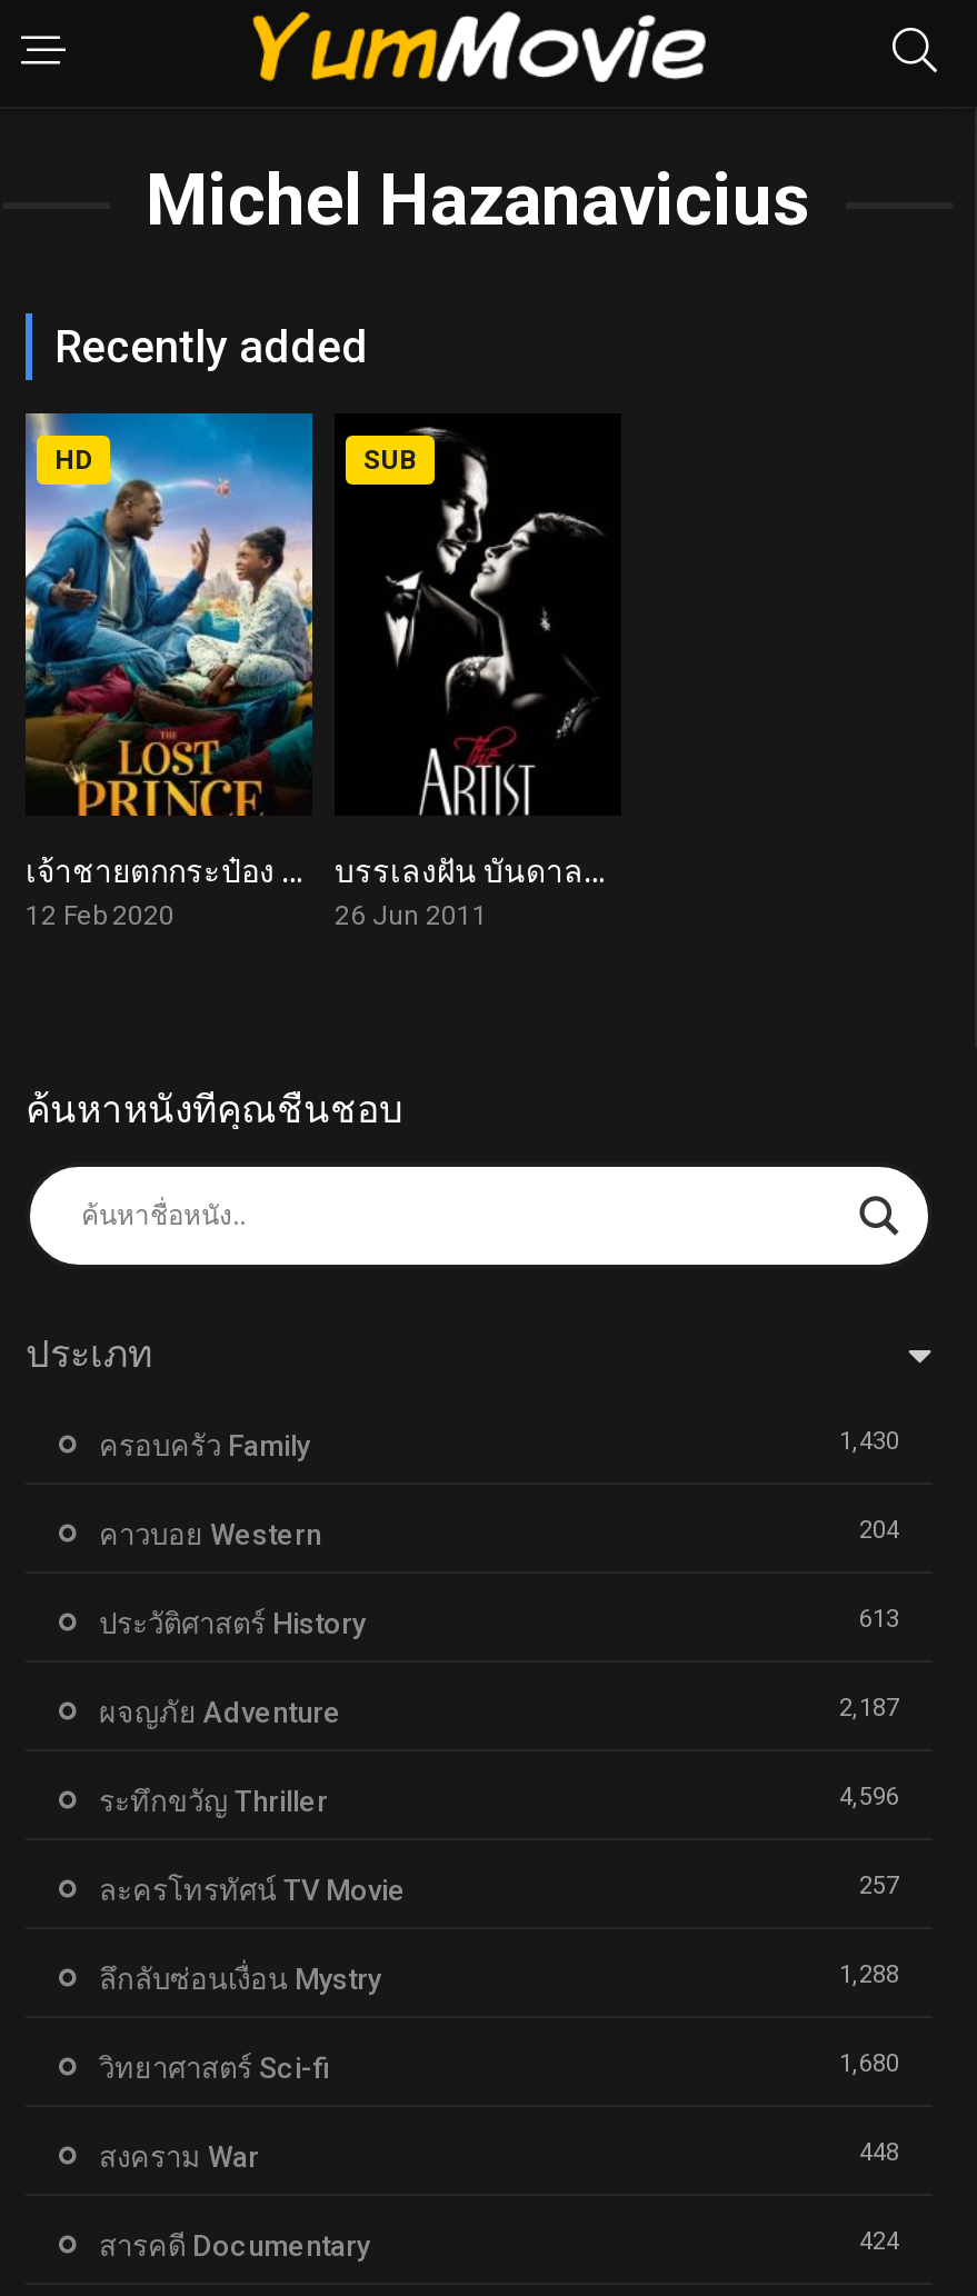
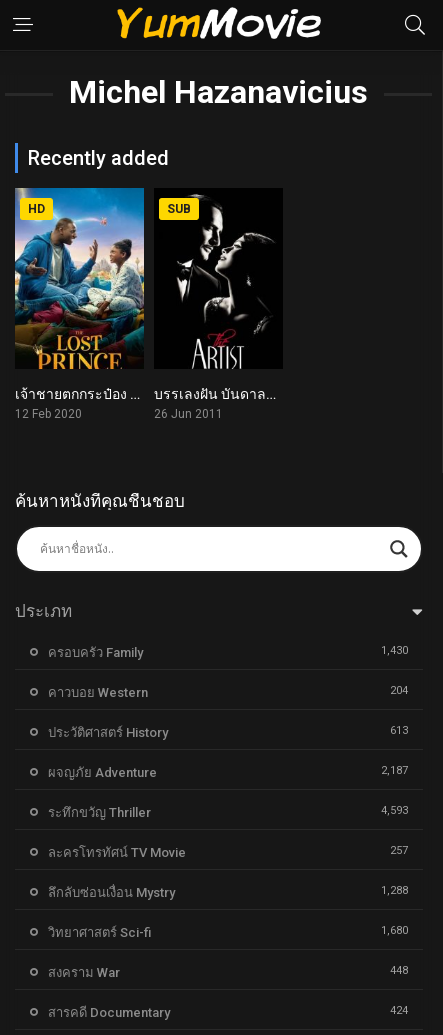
- 4,596
+ 4,593
